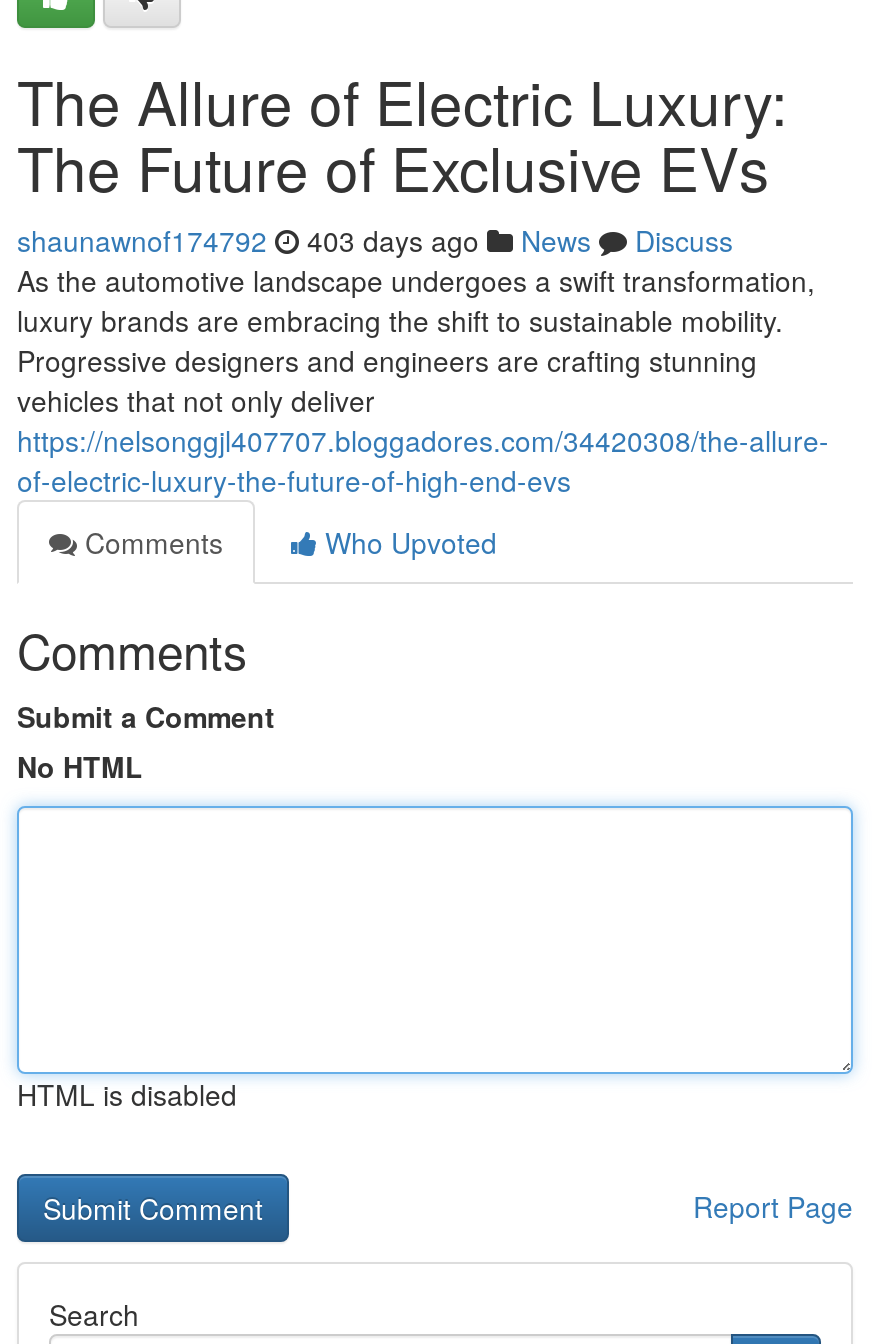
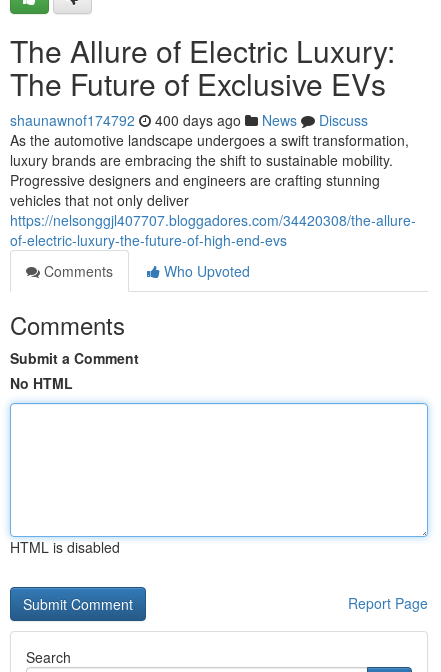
- shaunawnof174792 403 days ago News Discuss
+ shaunawnof174792 400 days ago News Discuss
